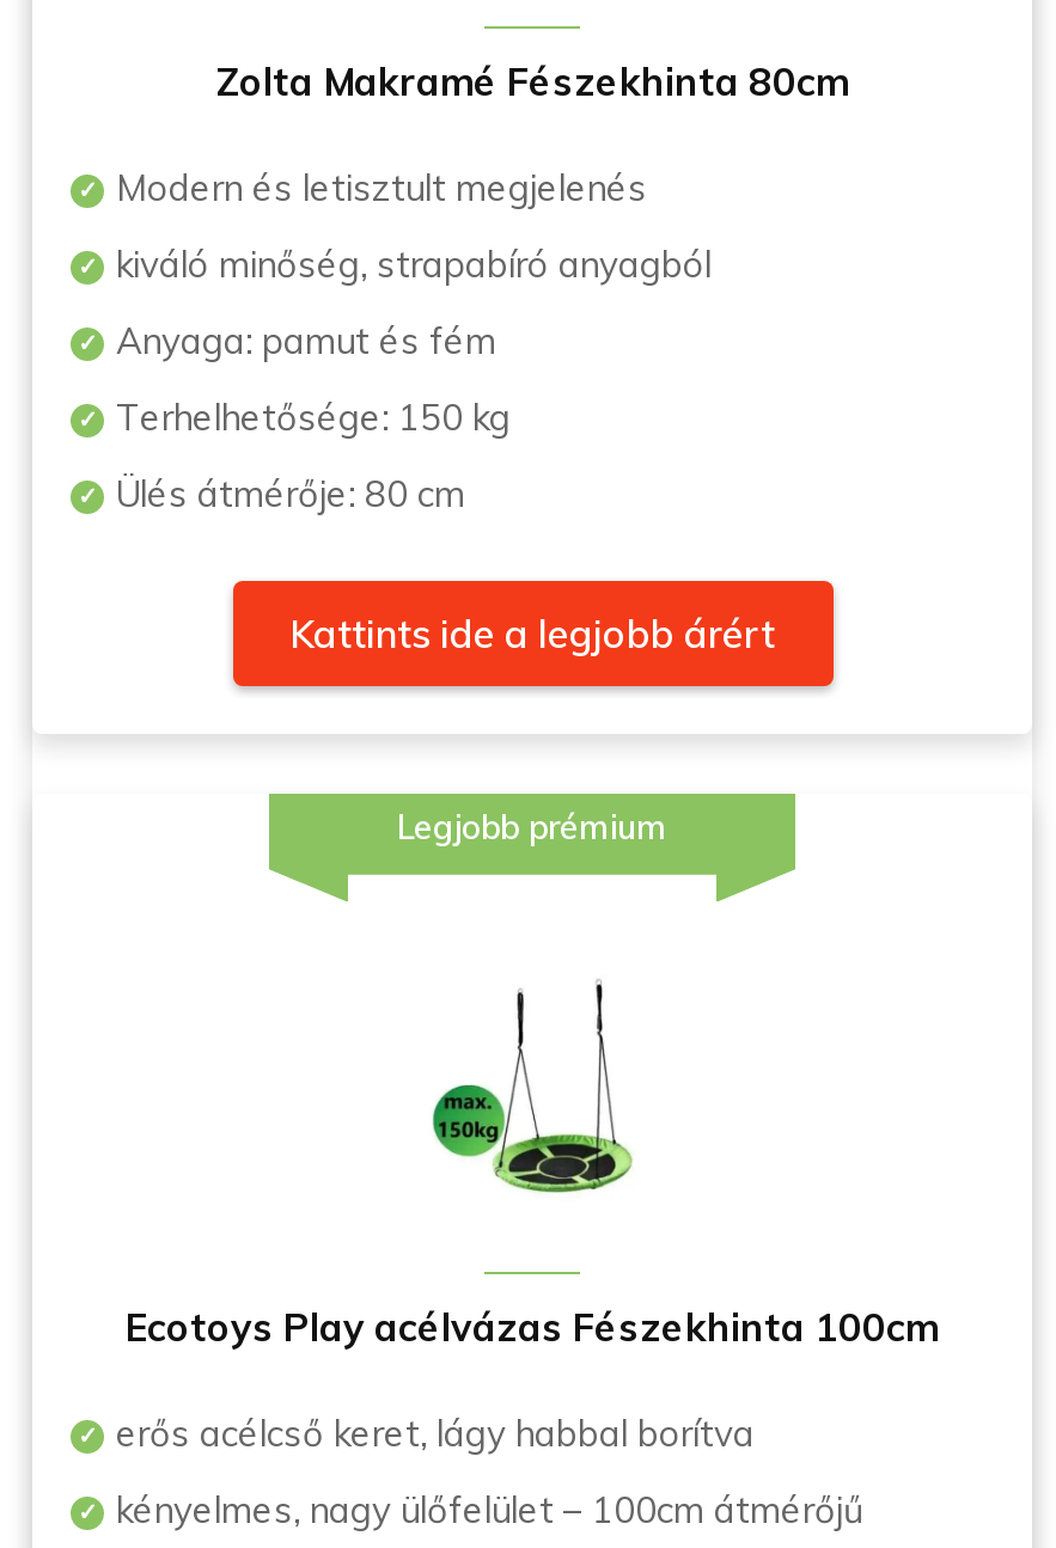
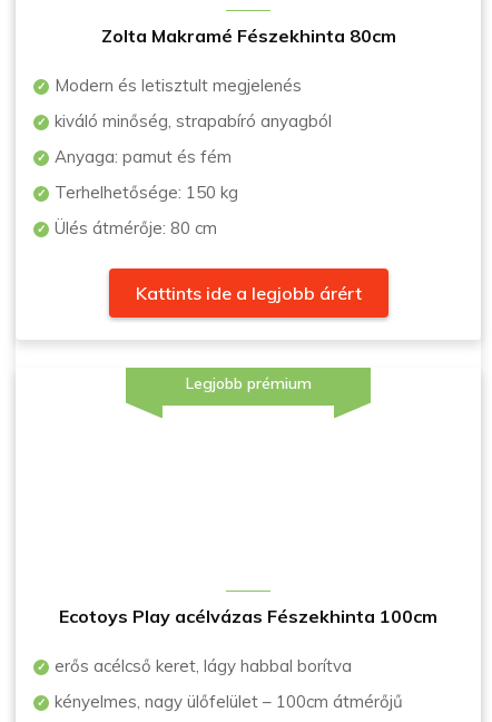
- [image]
